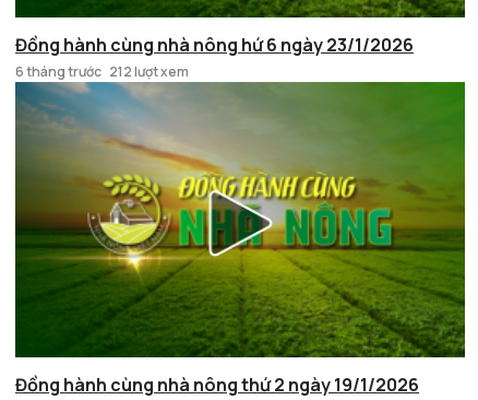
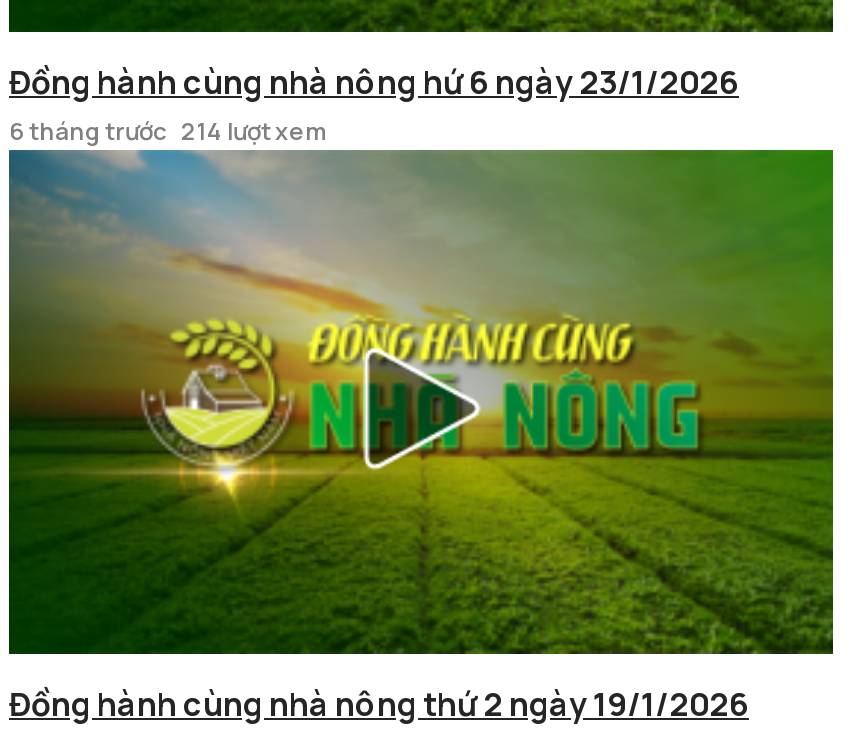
- 6 tháng trước 212 lượt xem
+ 6 tháng trước 214 lượt xem
